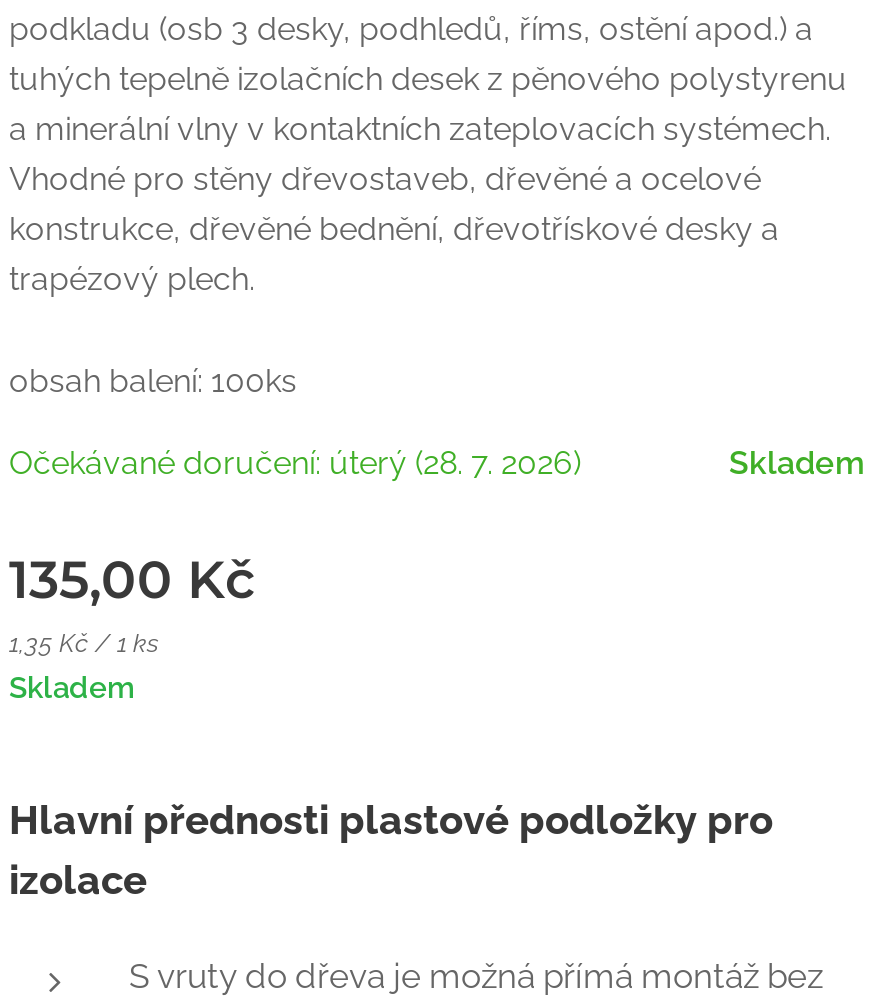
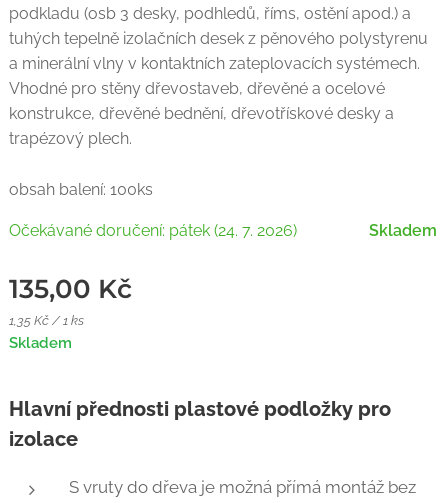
- Očekávané doručení: úterý (28. 7. 2026)
+ Očekávané doručení: pátek (24. 7. 2026)
